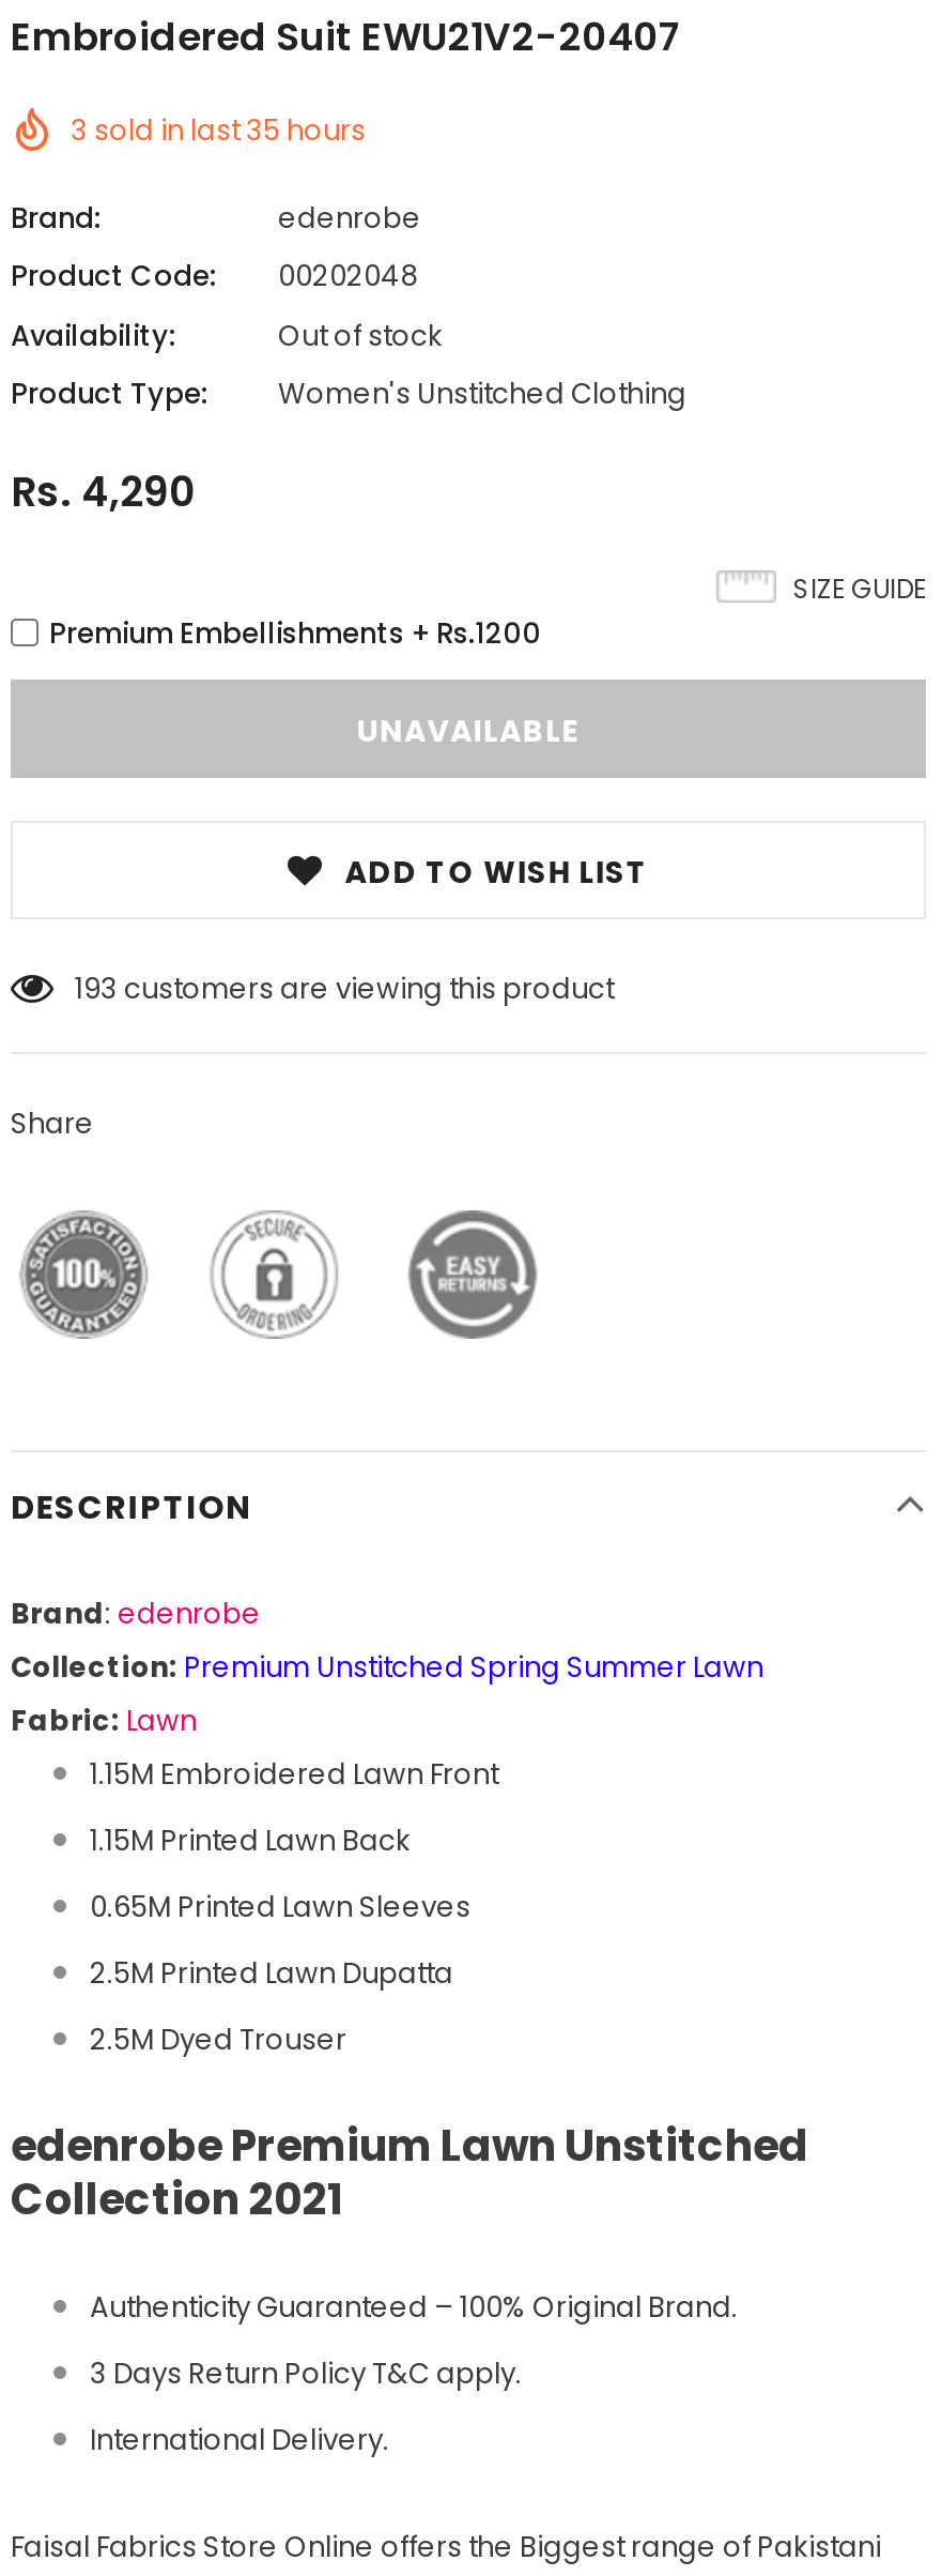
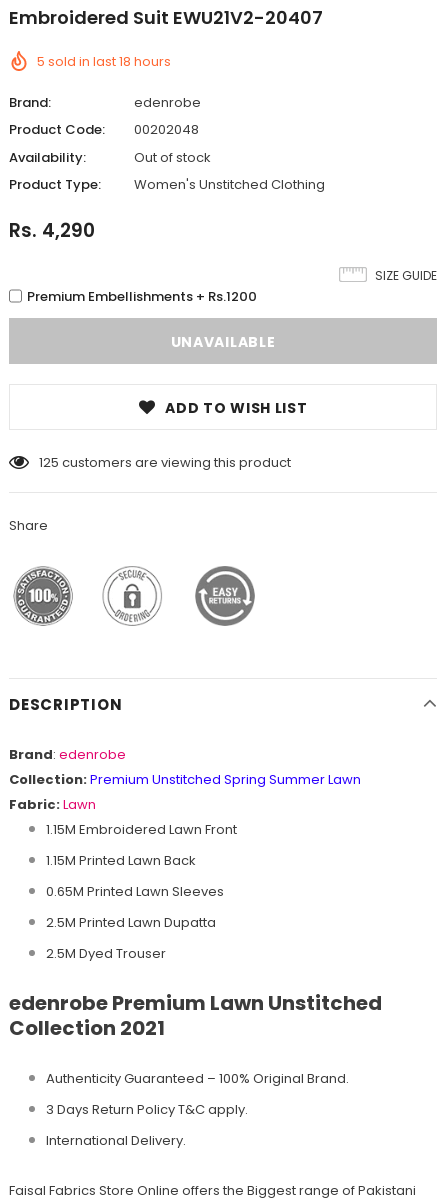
- 3 sold in last35 hours
+ 5 sold in last18 hours

- 193 customers are viewing this product
+ 125 customers are viewing this product
